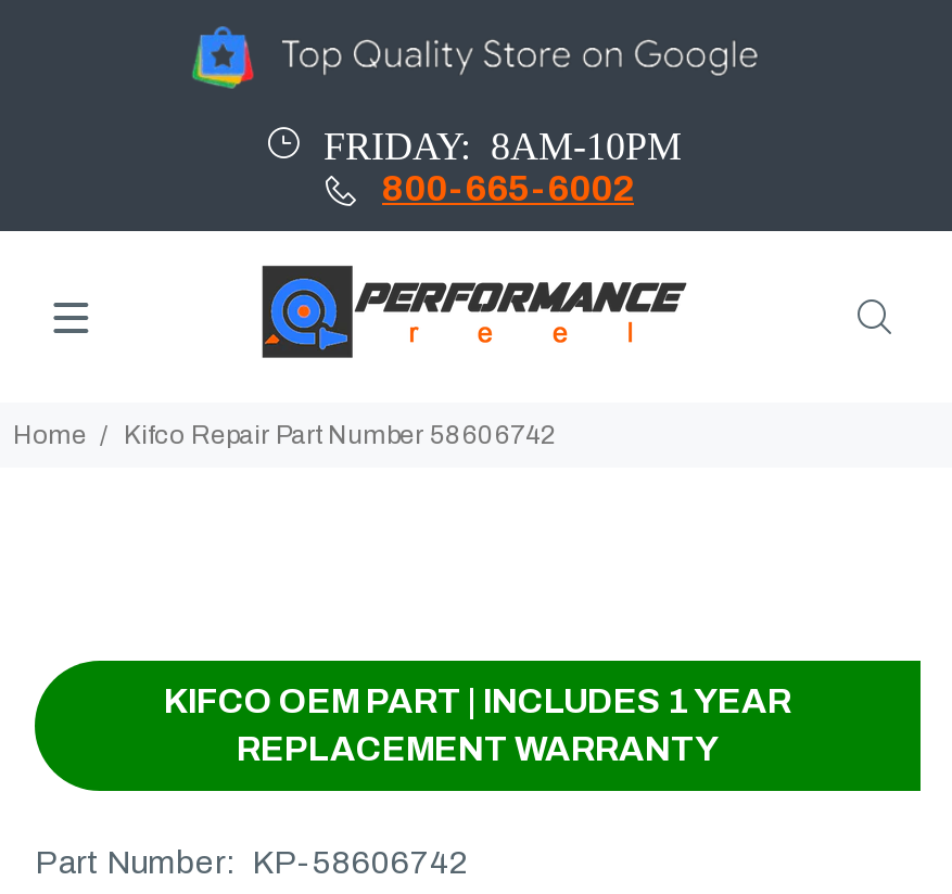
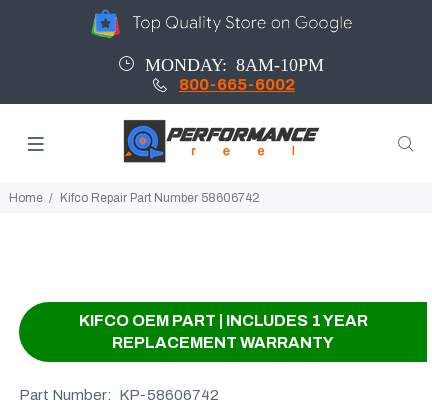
- FRIDAY: 8AM-10PM
+ MONDAY: 8AM-10PM
